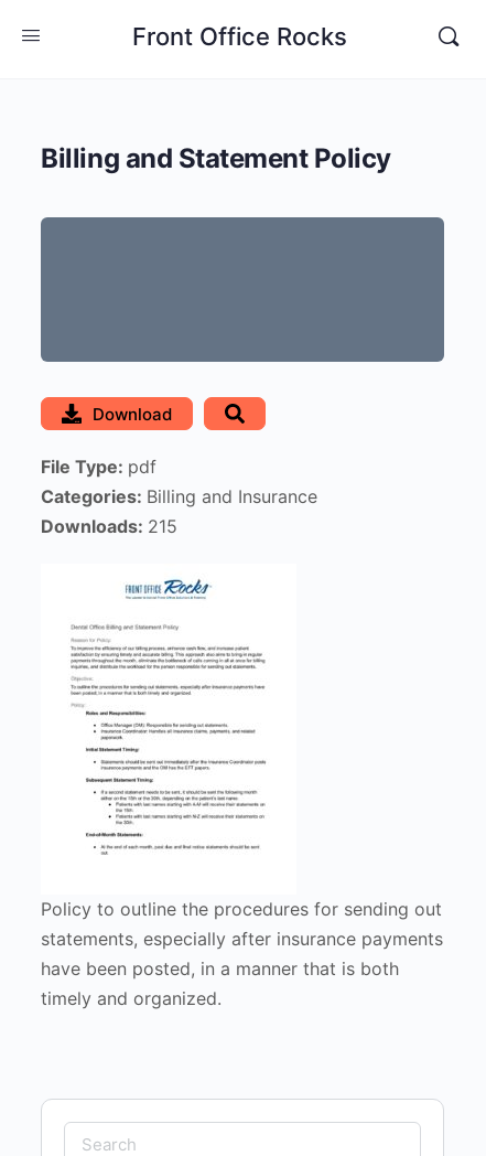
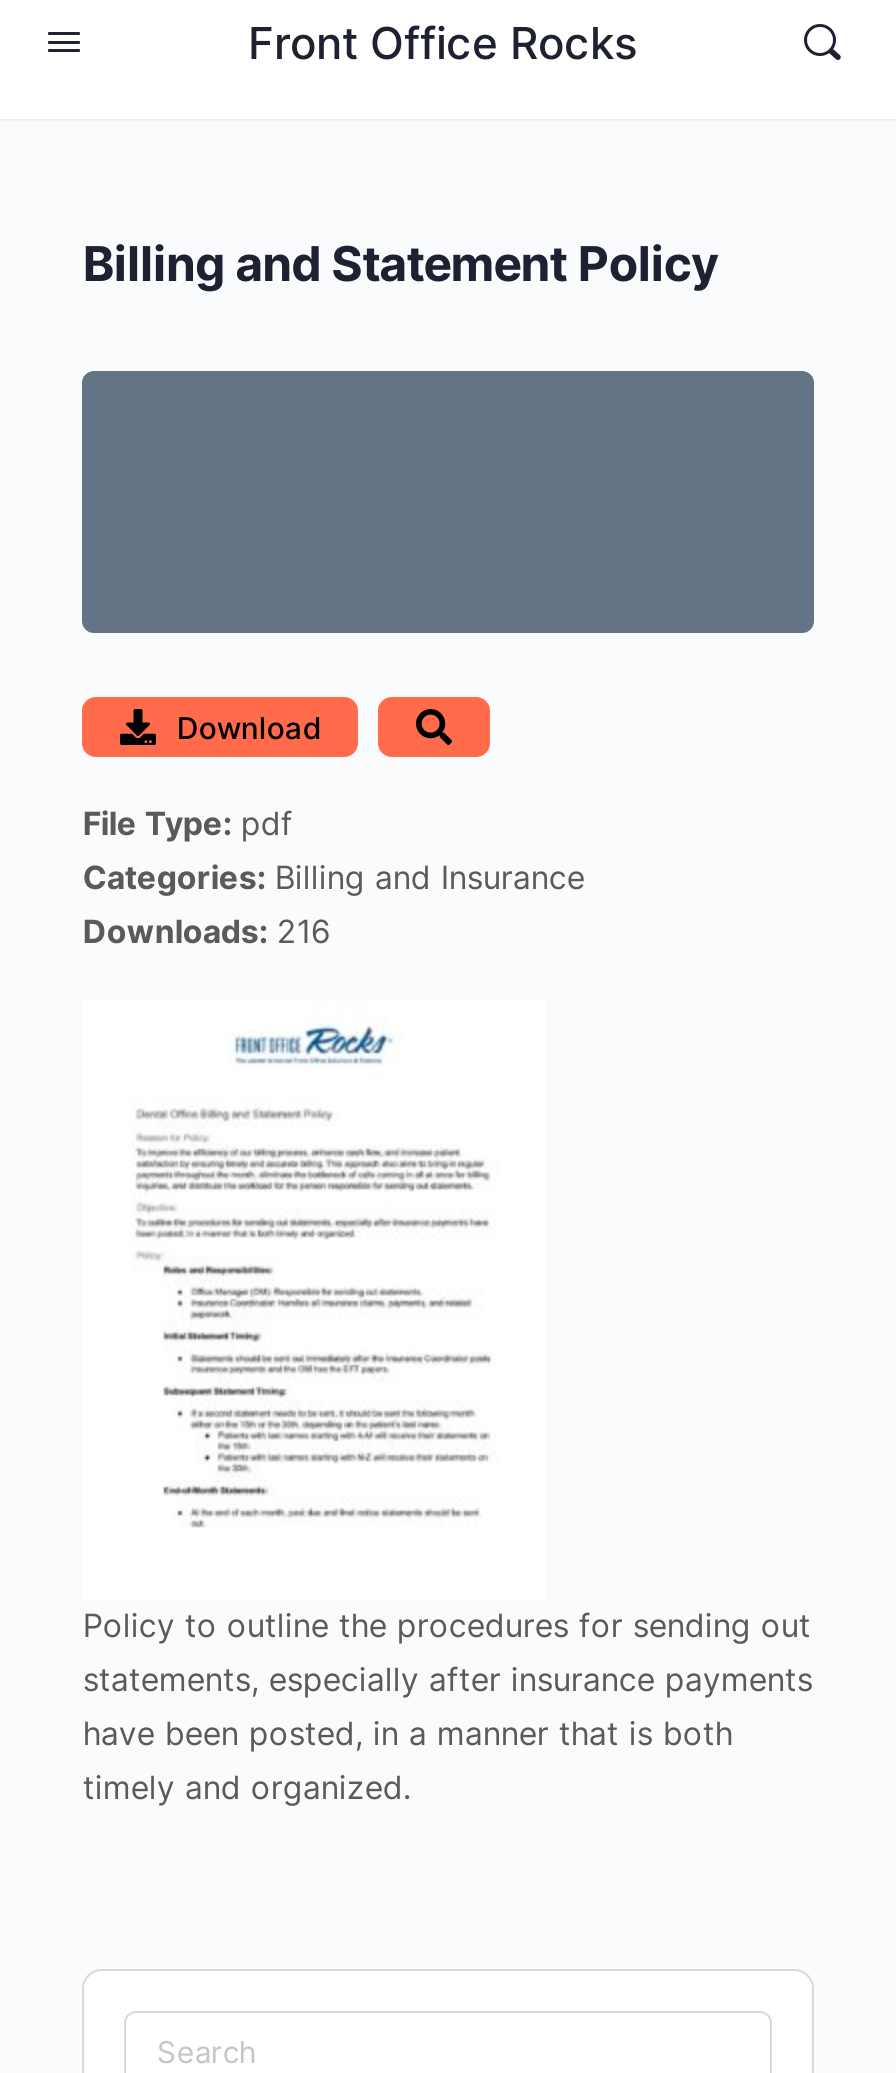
- Downloads: 215
+ Downloads: 216
